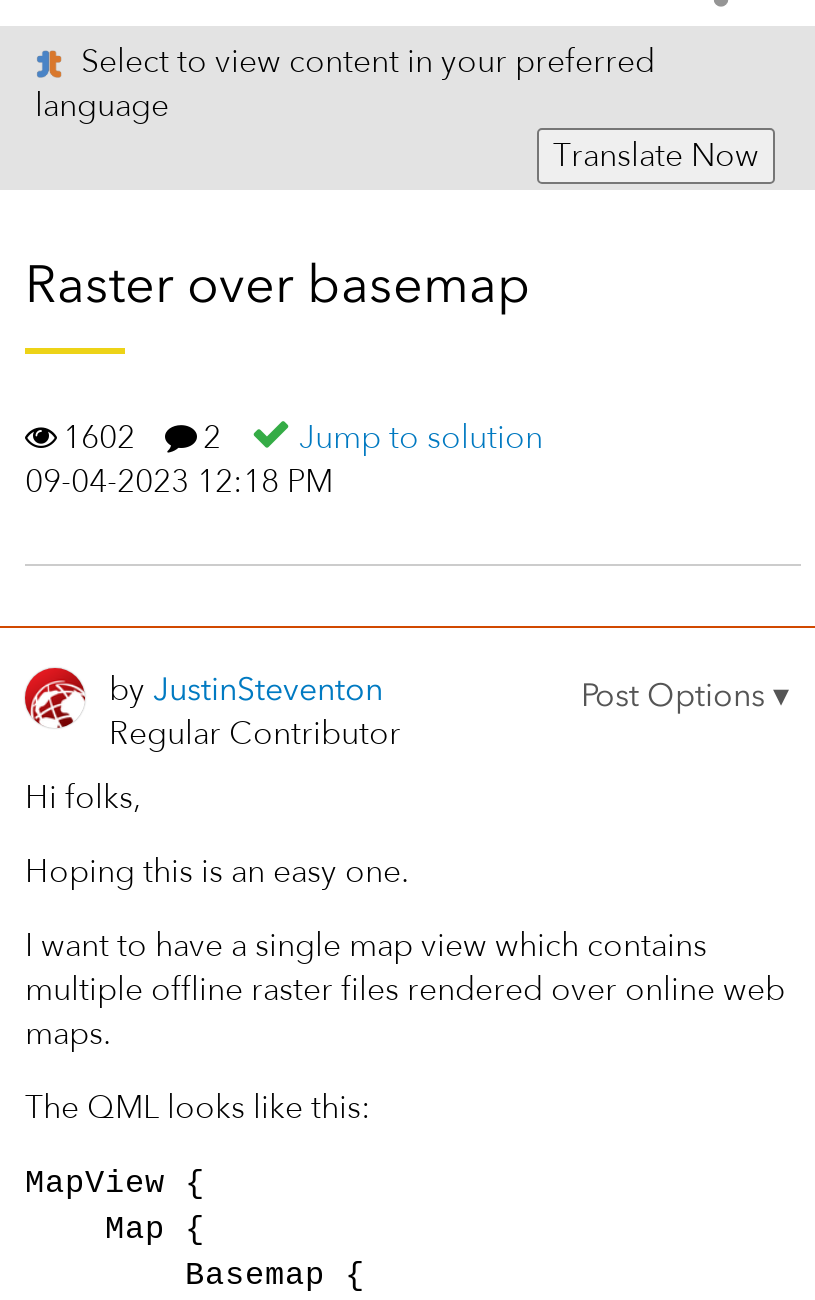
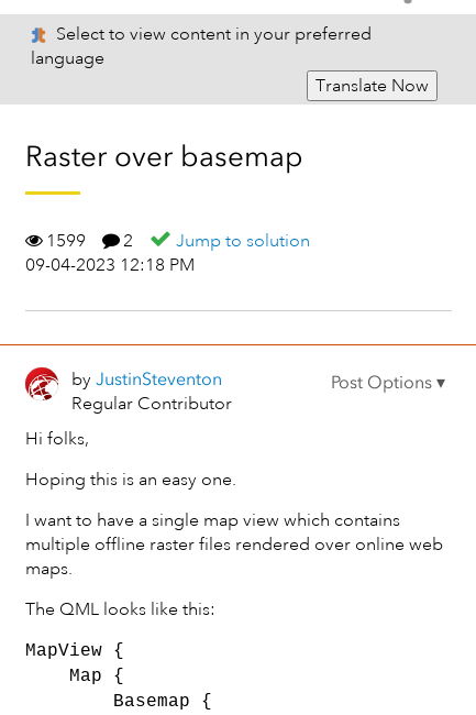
- 1602 2 Jump to solution
+ 1599 2 Jump to solution
